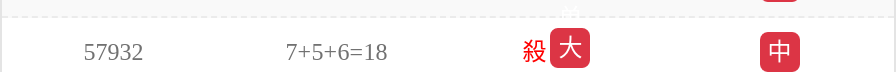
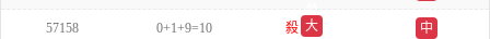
- 57932
+ 57158

- 7+5+6=18
+ 0+1+9=10
